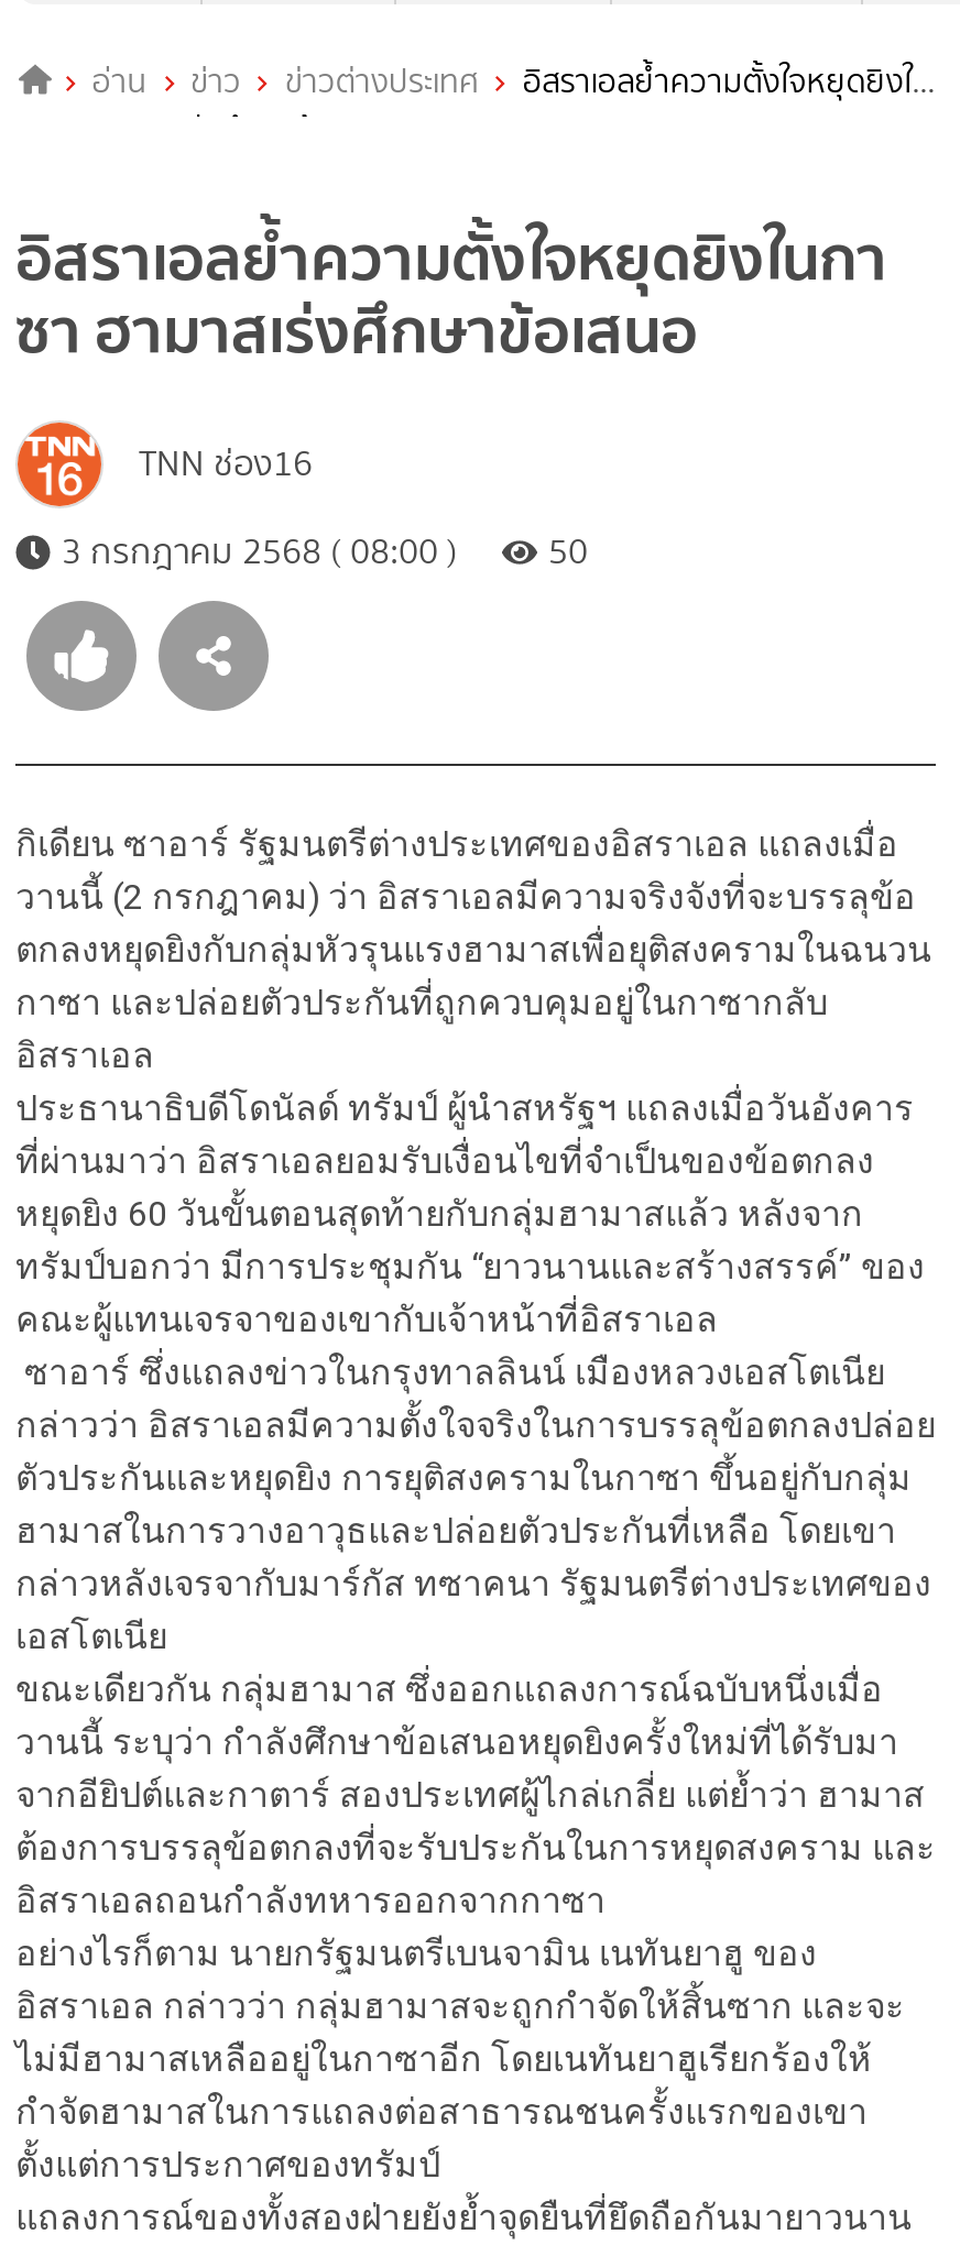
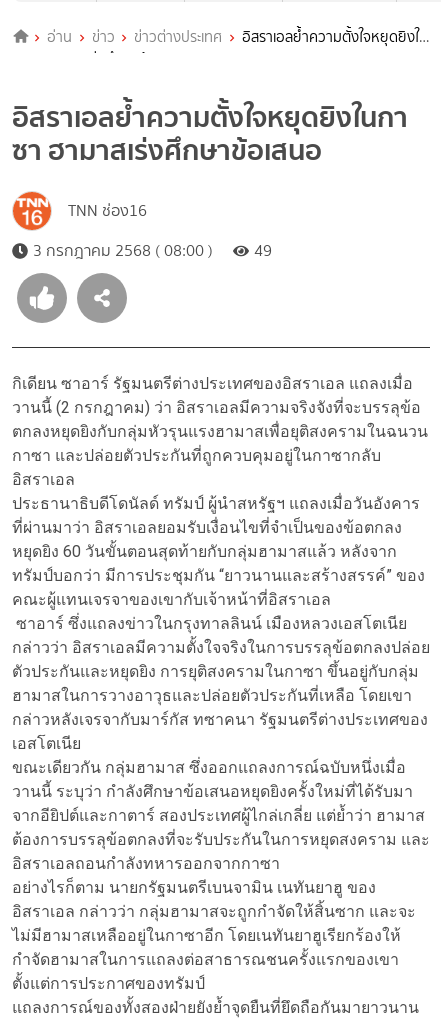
- 3 กรกฎาคม 2568 ( 08:00 ) 50
+ 3 กรกฎาคม 2568 ( 08:00 ) 49
